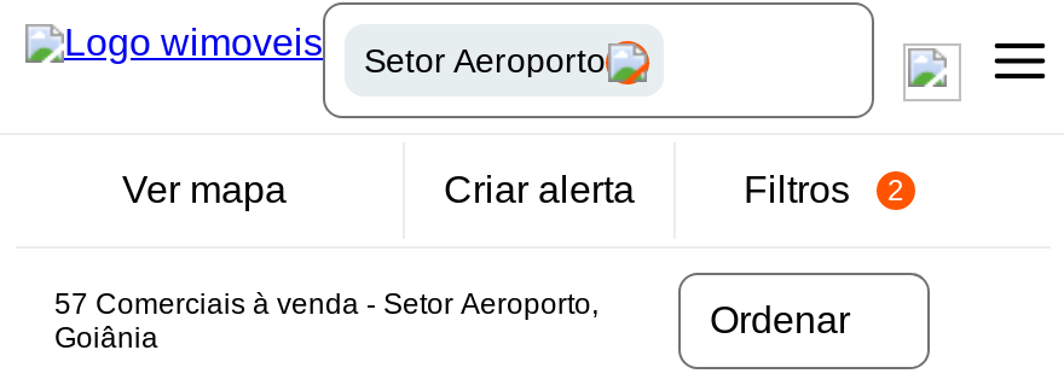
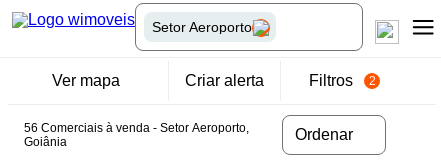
- 57 Comerciais à venda - Setor Aeroporto,
+ 56 Comerciais à venda - Setor Aeroporto,
